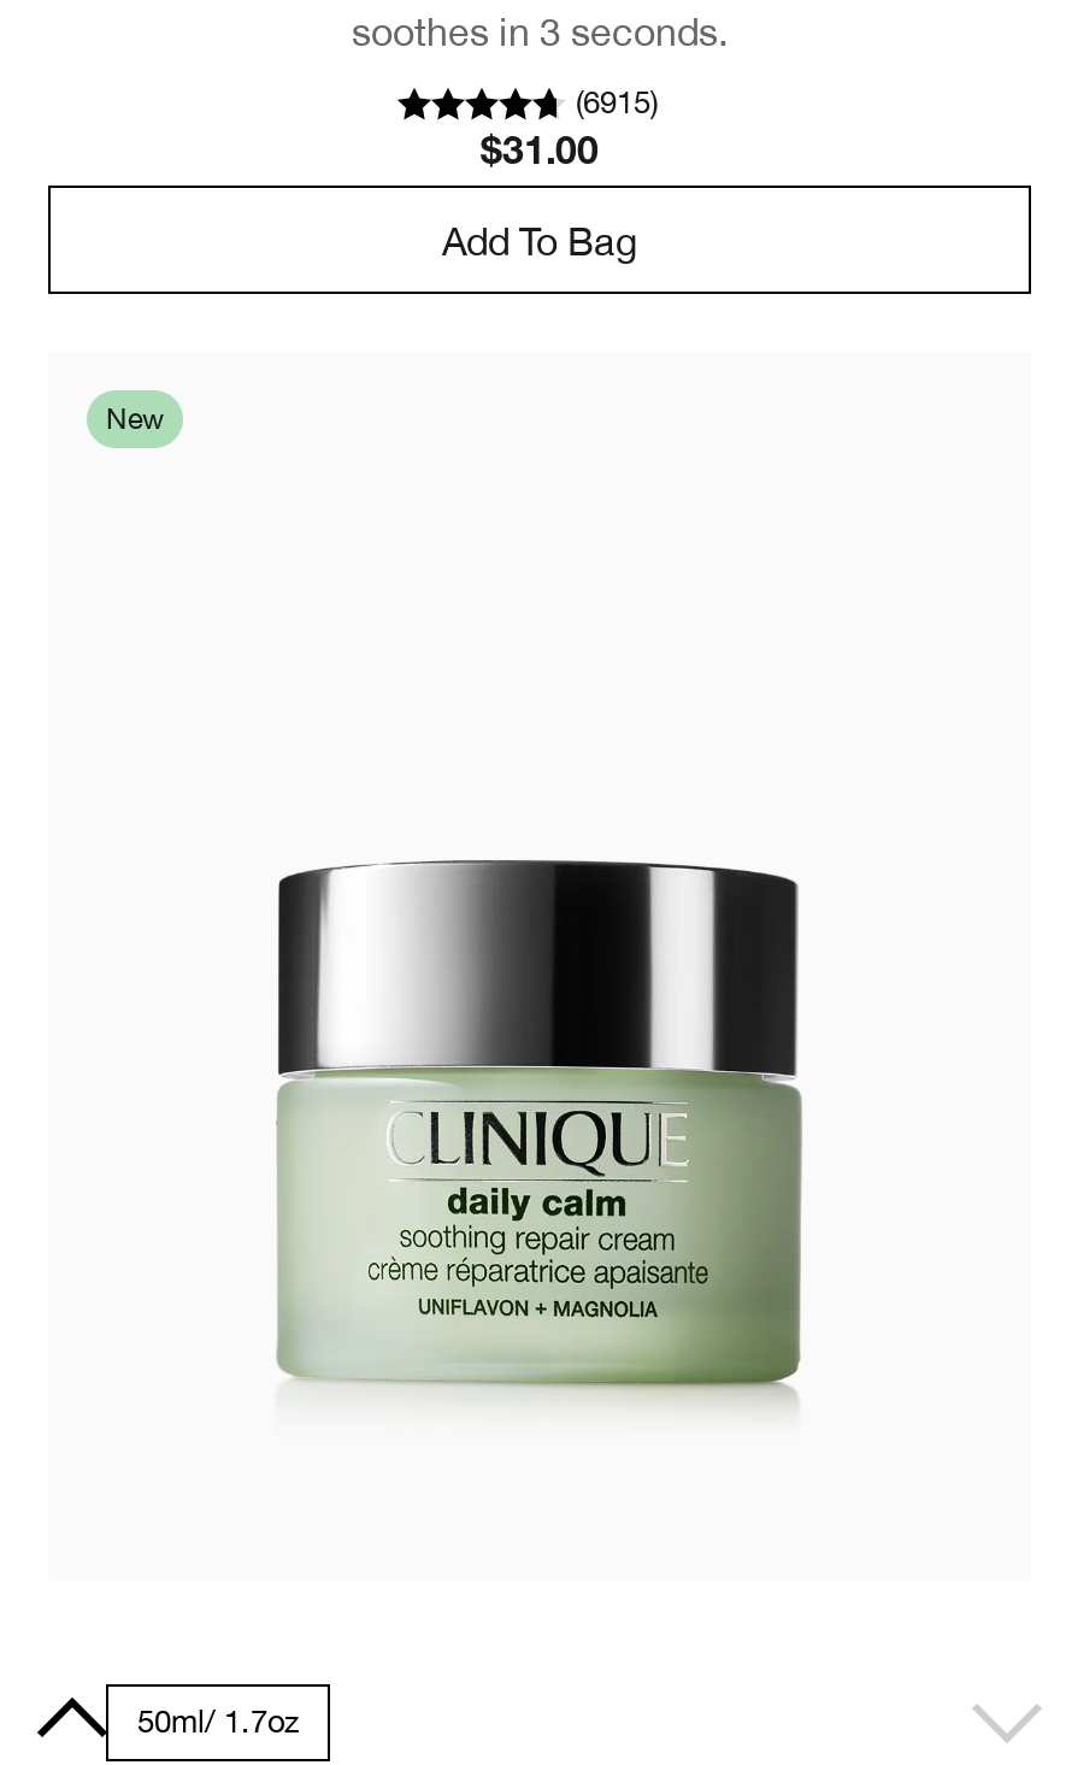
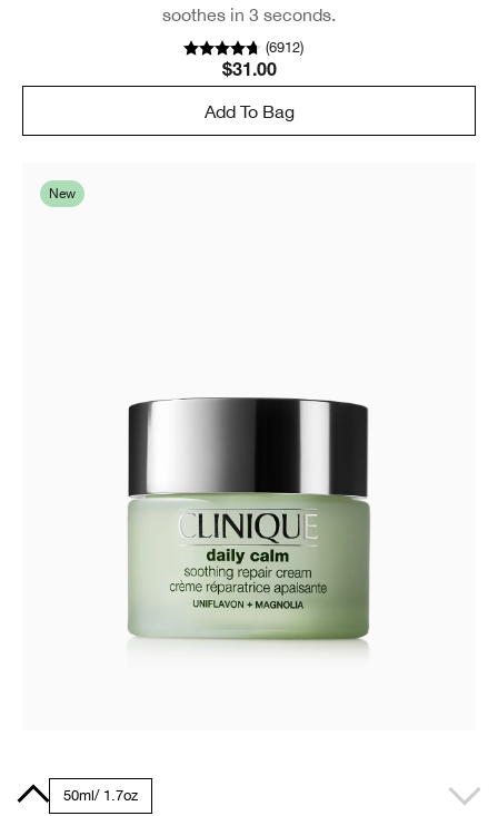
- (6915)
+ (6912)
